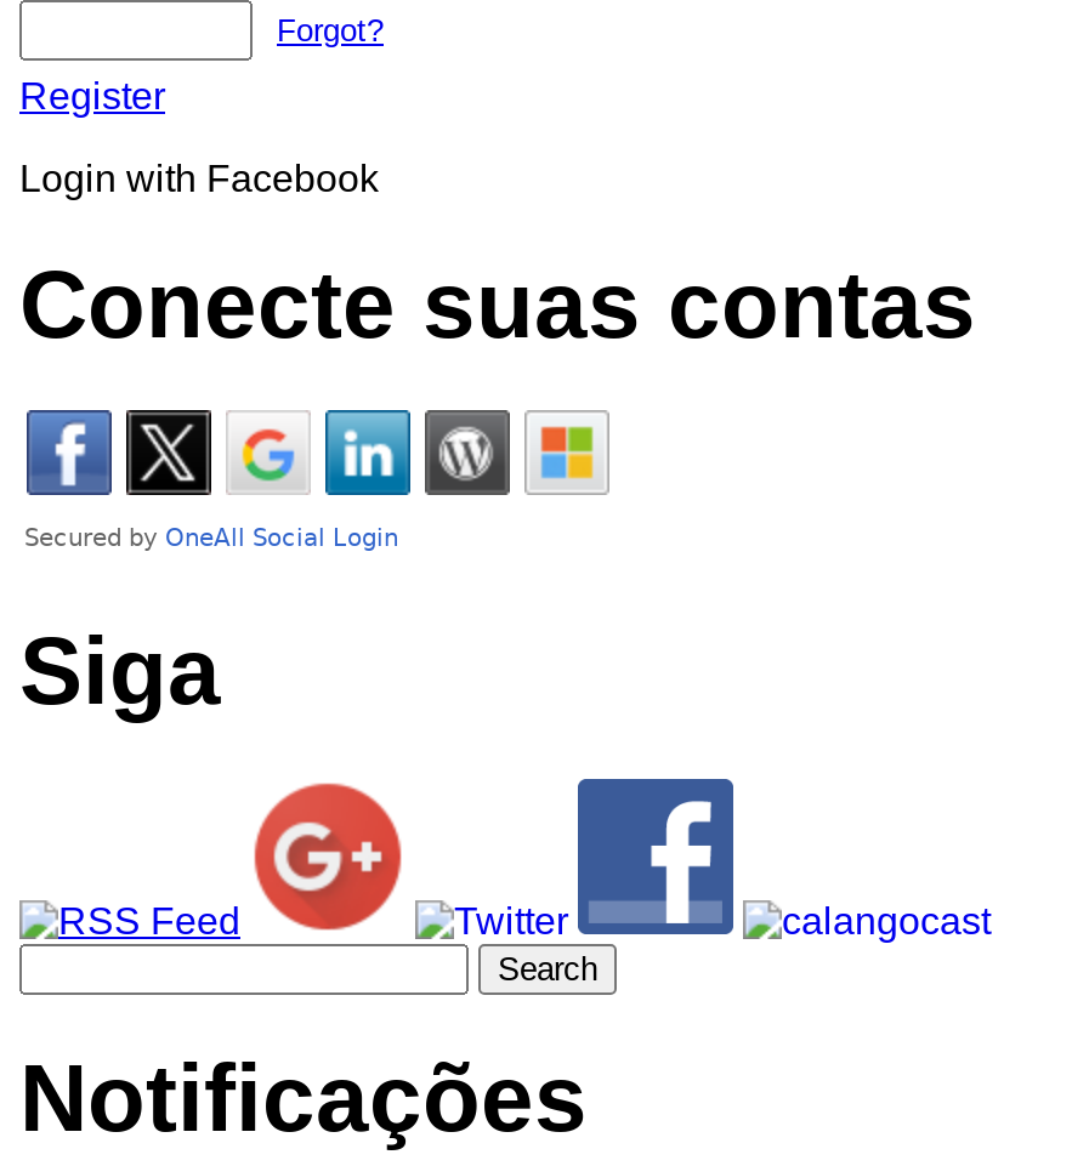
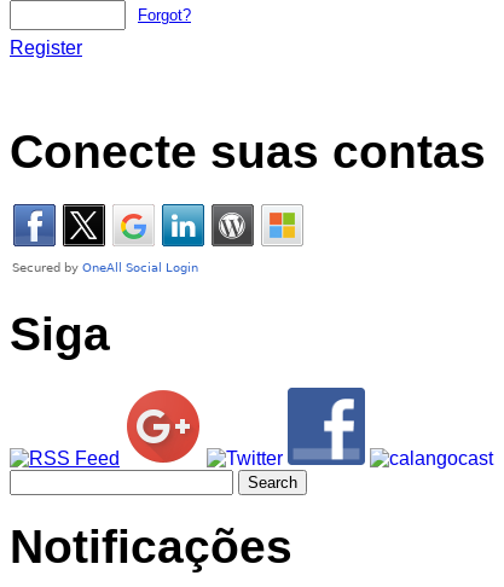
- Login with Facebook
